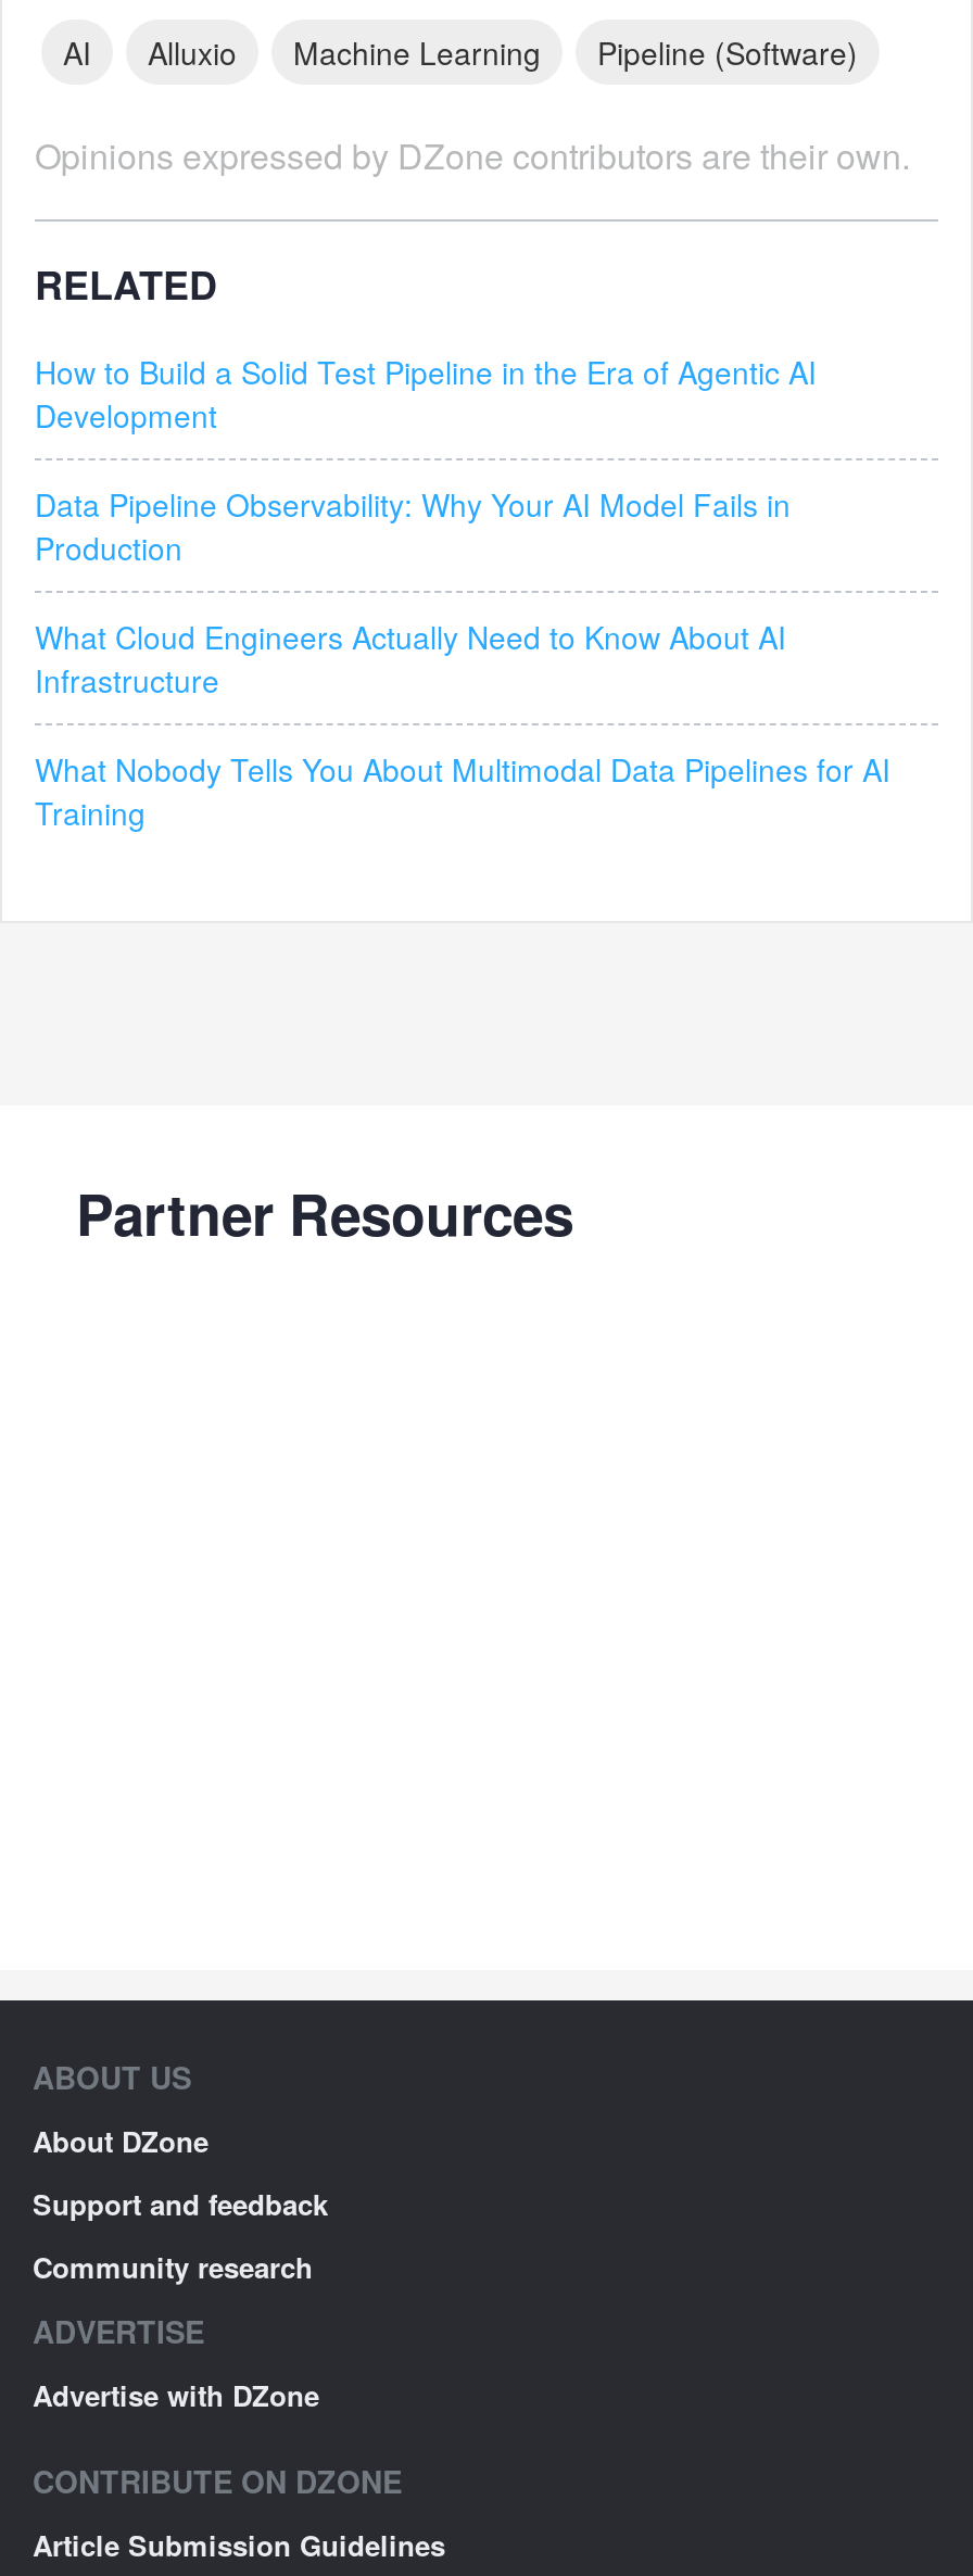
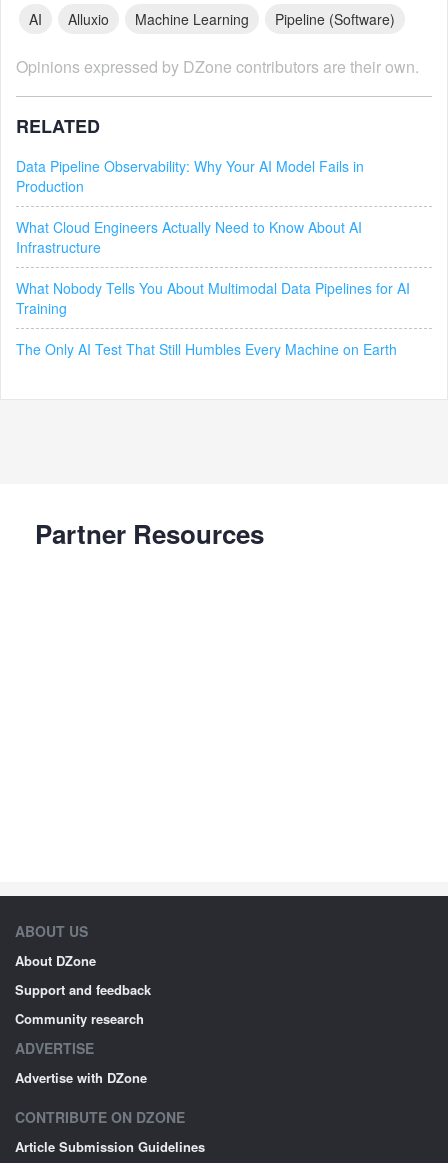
- How to Build a Solid Test Pipeline in the Era of Agentic AI
- Development

moved up: Data Pipeline Observability: Why Your AI Model Fails in | Production | What Cloud Engineers Actually Need to Know About AI | Infrastructure | What Nobody Tells You About Multimodal Data Pipelines for AI | Training

+ The Only AI Test That Still Humbles Every Machine on Earth
